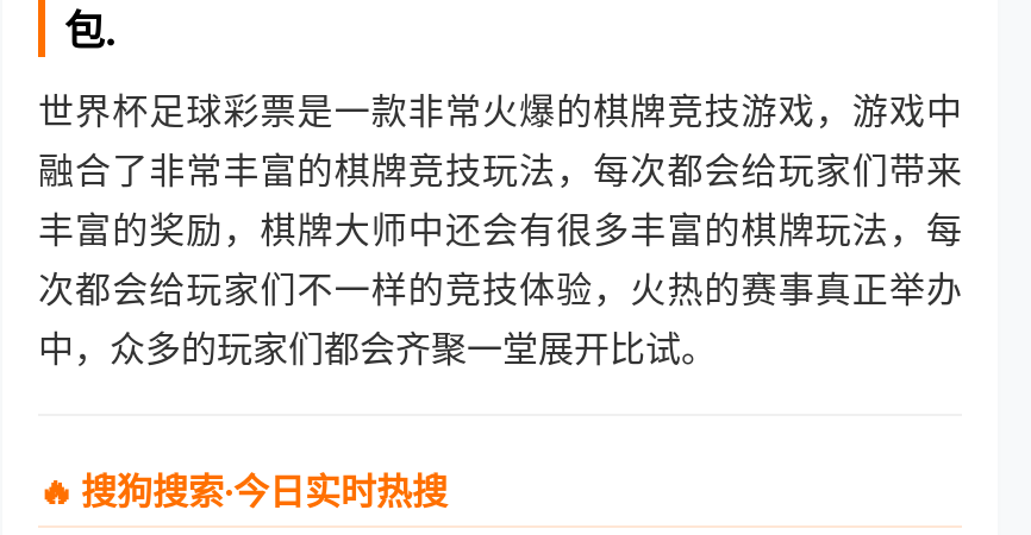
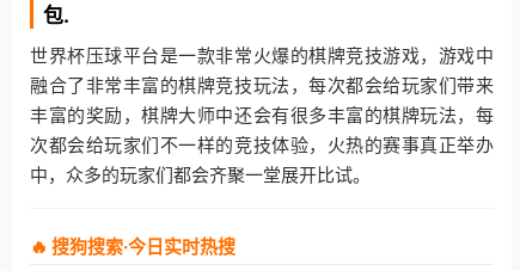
- 世界杯足球彩票是一款非常火爆的棋牌竞技游戏，游戏中
+ 世界杯压球平台是一款非常火爆的棋牌竞技游戏，游戏中
